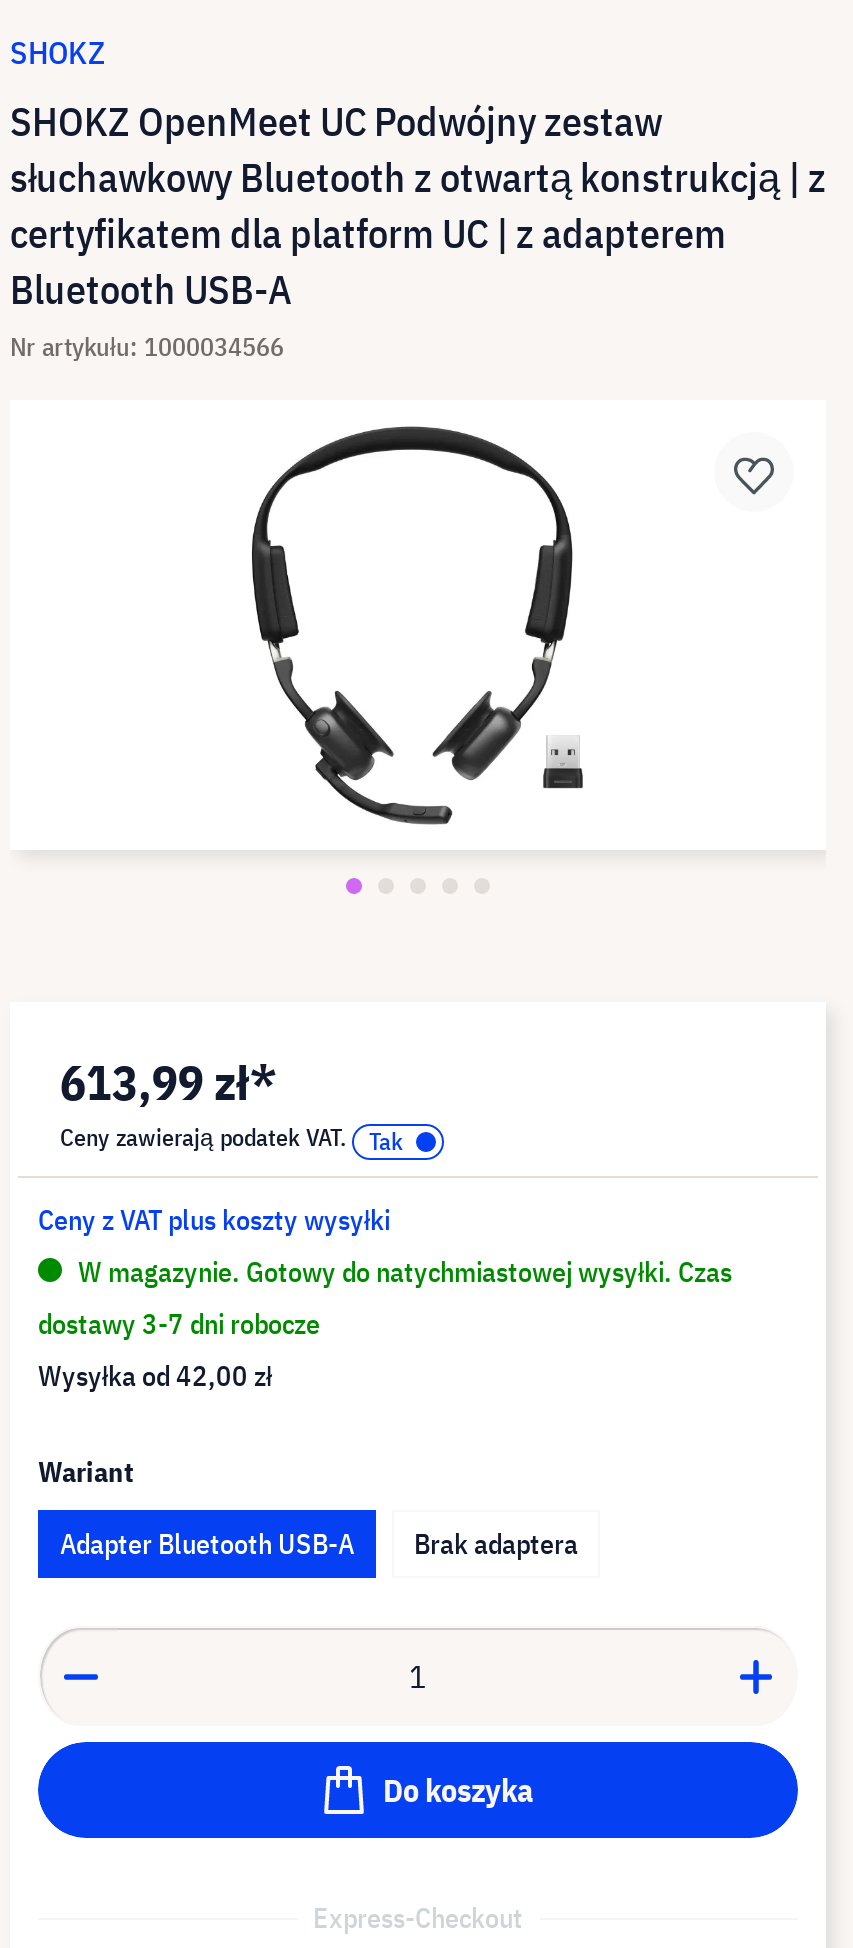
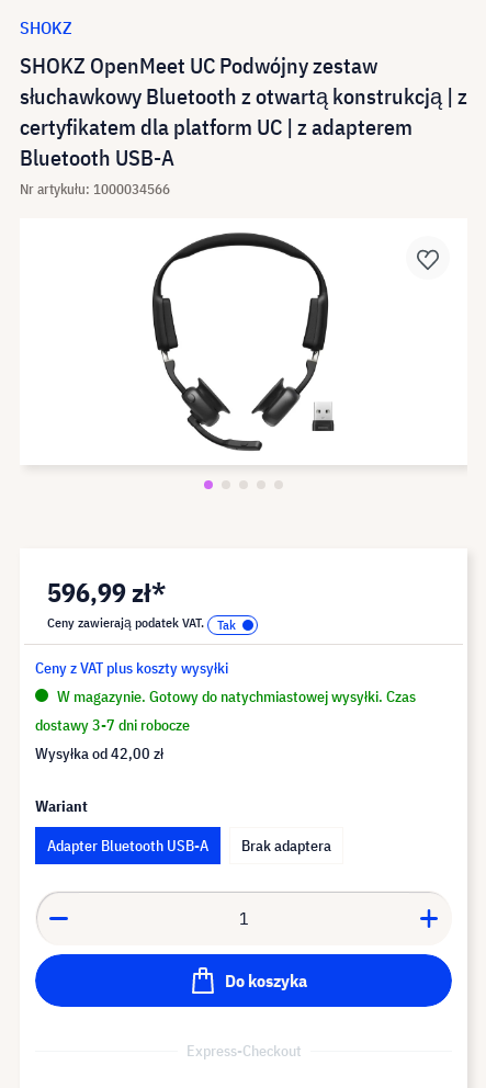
- 613,99 zł*
+ 596,99 zł*
